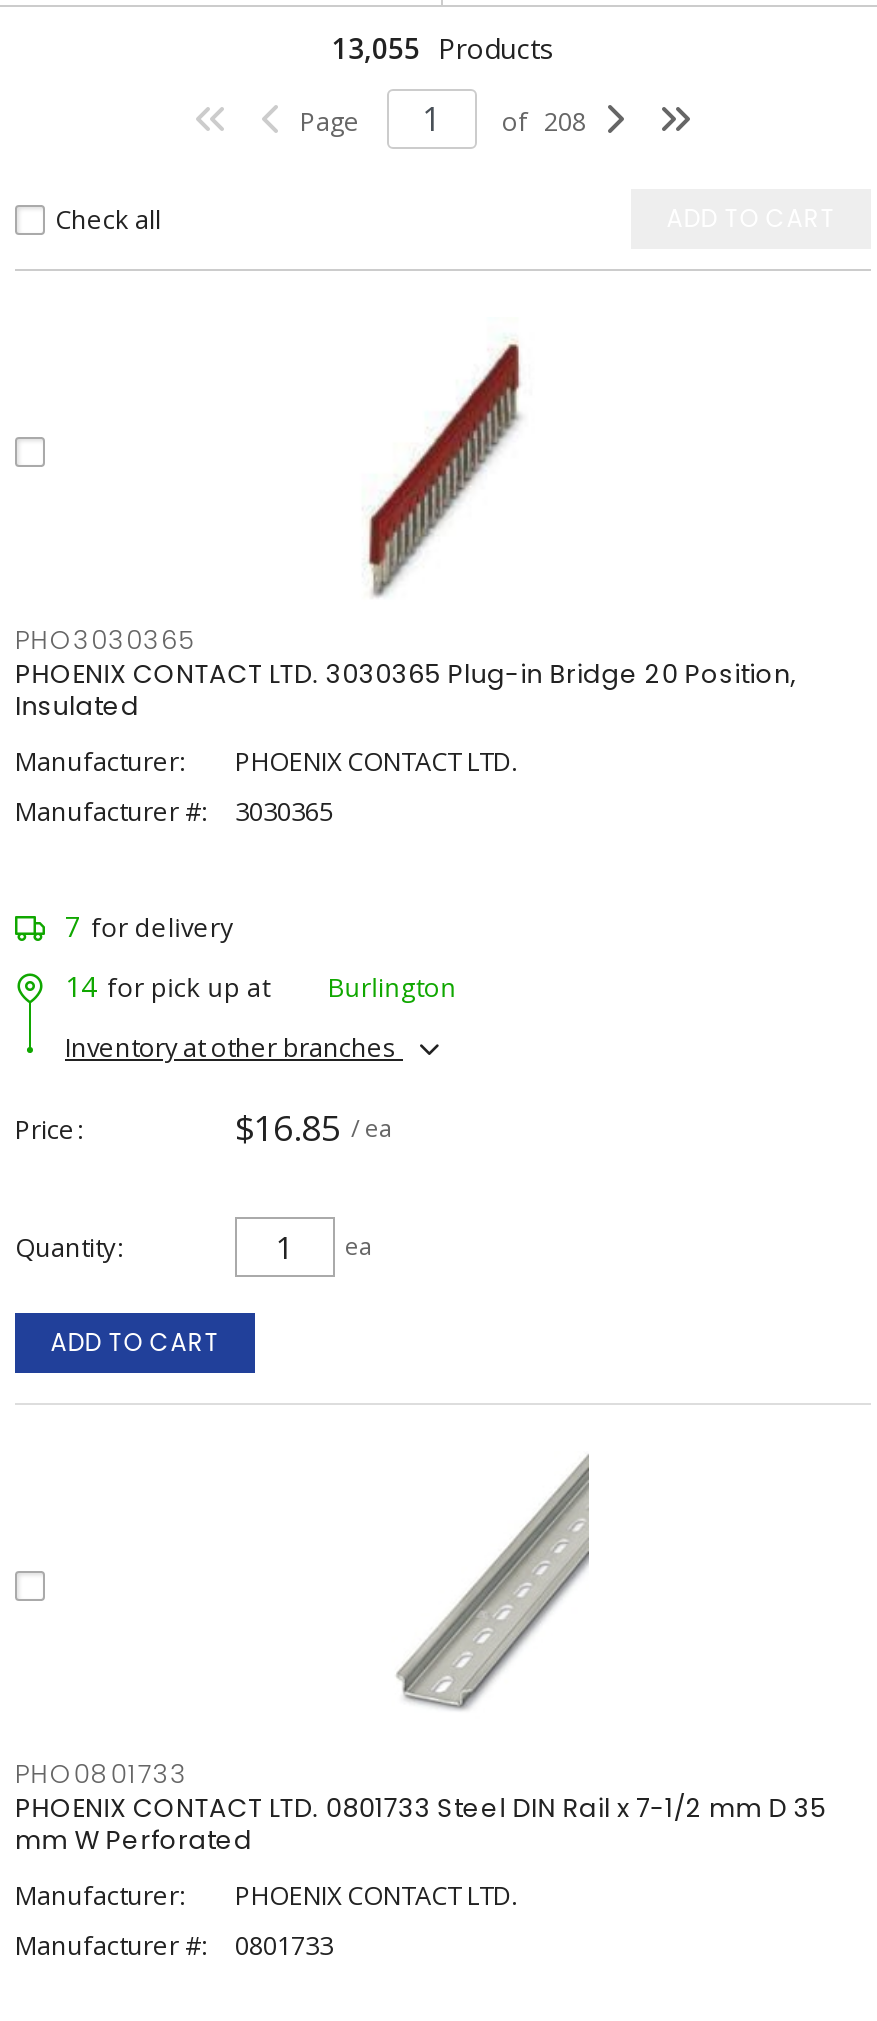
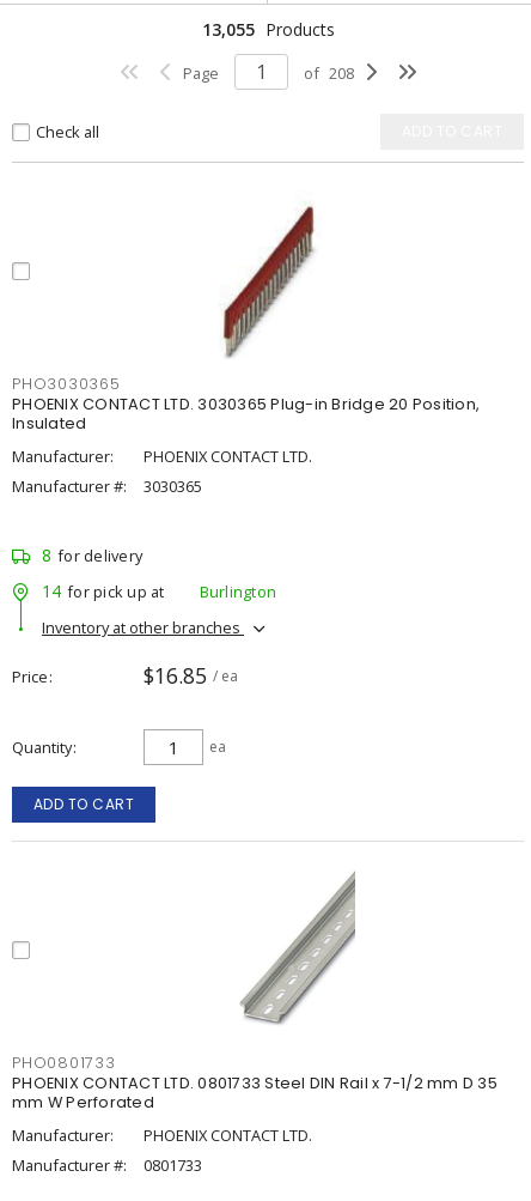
- 7 for delivery
+ 8 for delivery
